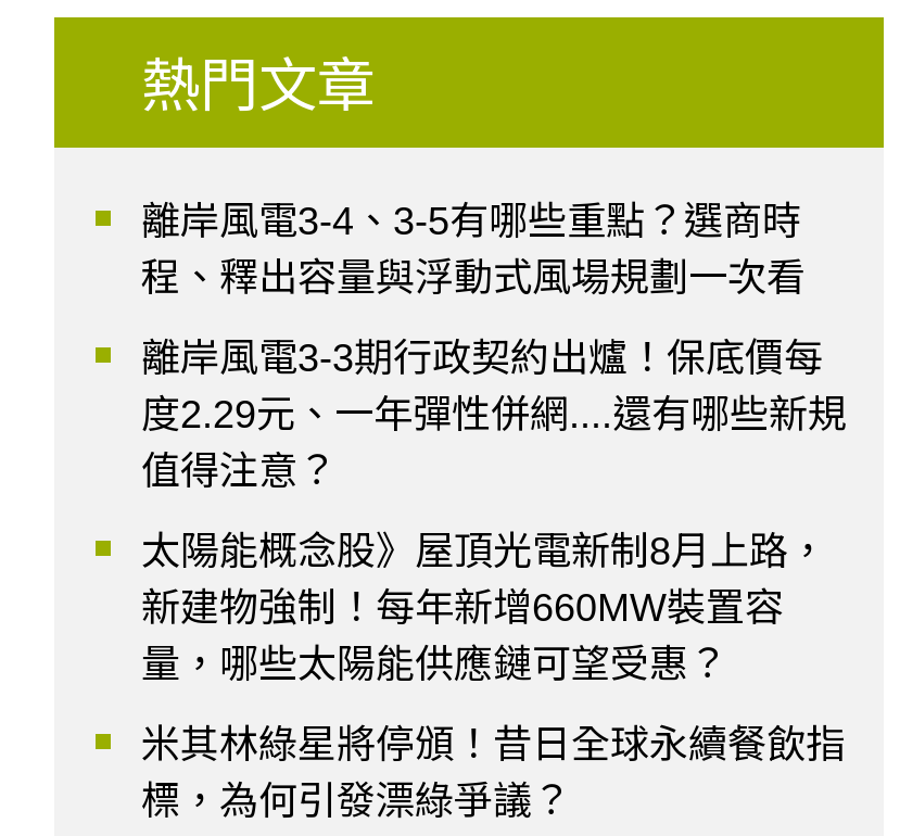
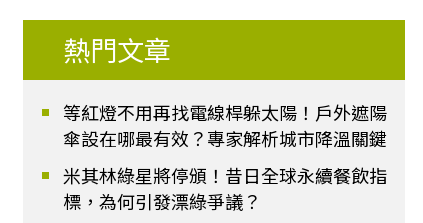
- 離岸風電3-4、3-5有哪些重點？選商時
- 程、釋出容量與浮動式風場規劃一次看
- 離岸風電3-3期行政契約出爐！保底價每
- 度2.29元、一年彈性併網....還有哪些新規
- 值得注意？
- 太陽能概念股》屋頂光電新制8月上路，
- 新建物強制！每年新增660MW裝置容
- 量，哪些太陽能供應鏈可望受惠？
+ 等紅燈不用再找電線桿躲太陽！戶外遮陽
+ 傘設在哪最有效？專家解析城市降溫關鍵
